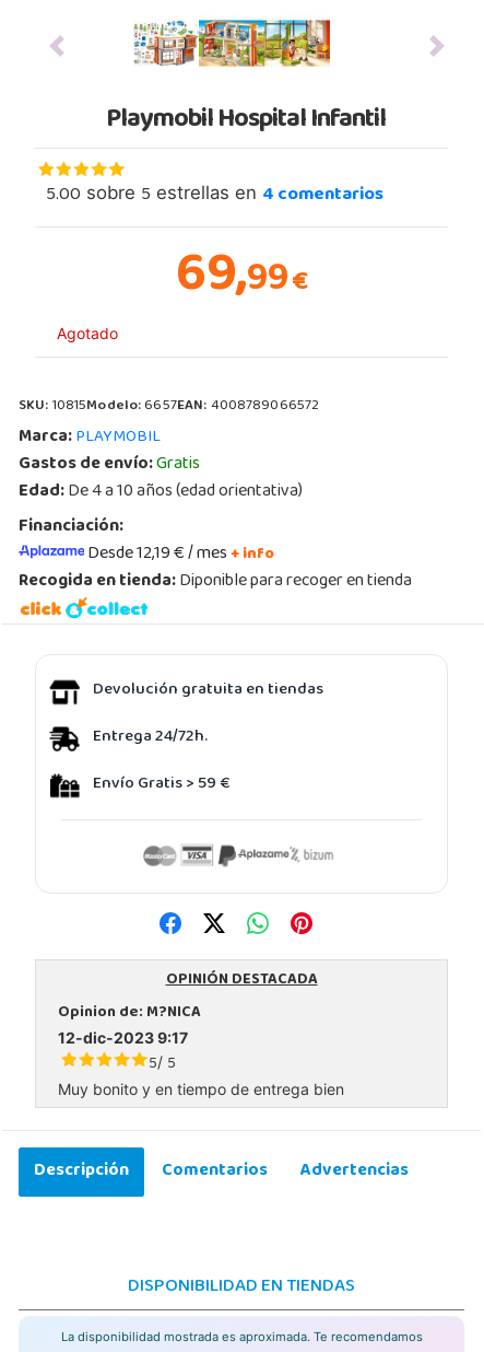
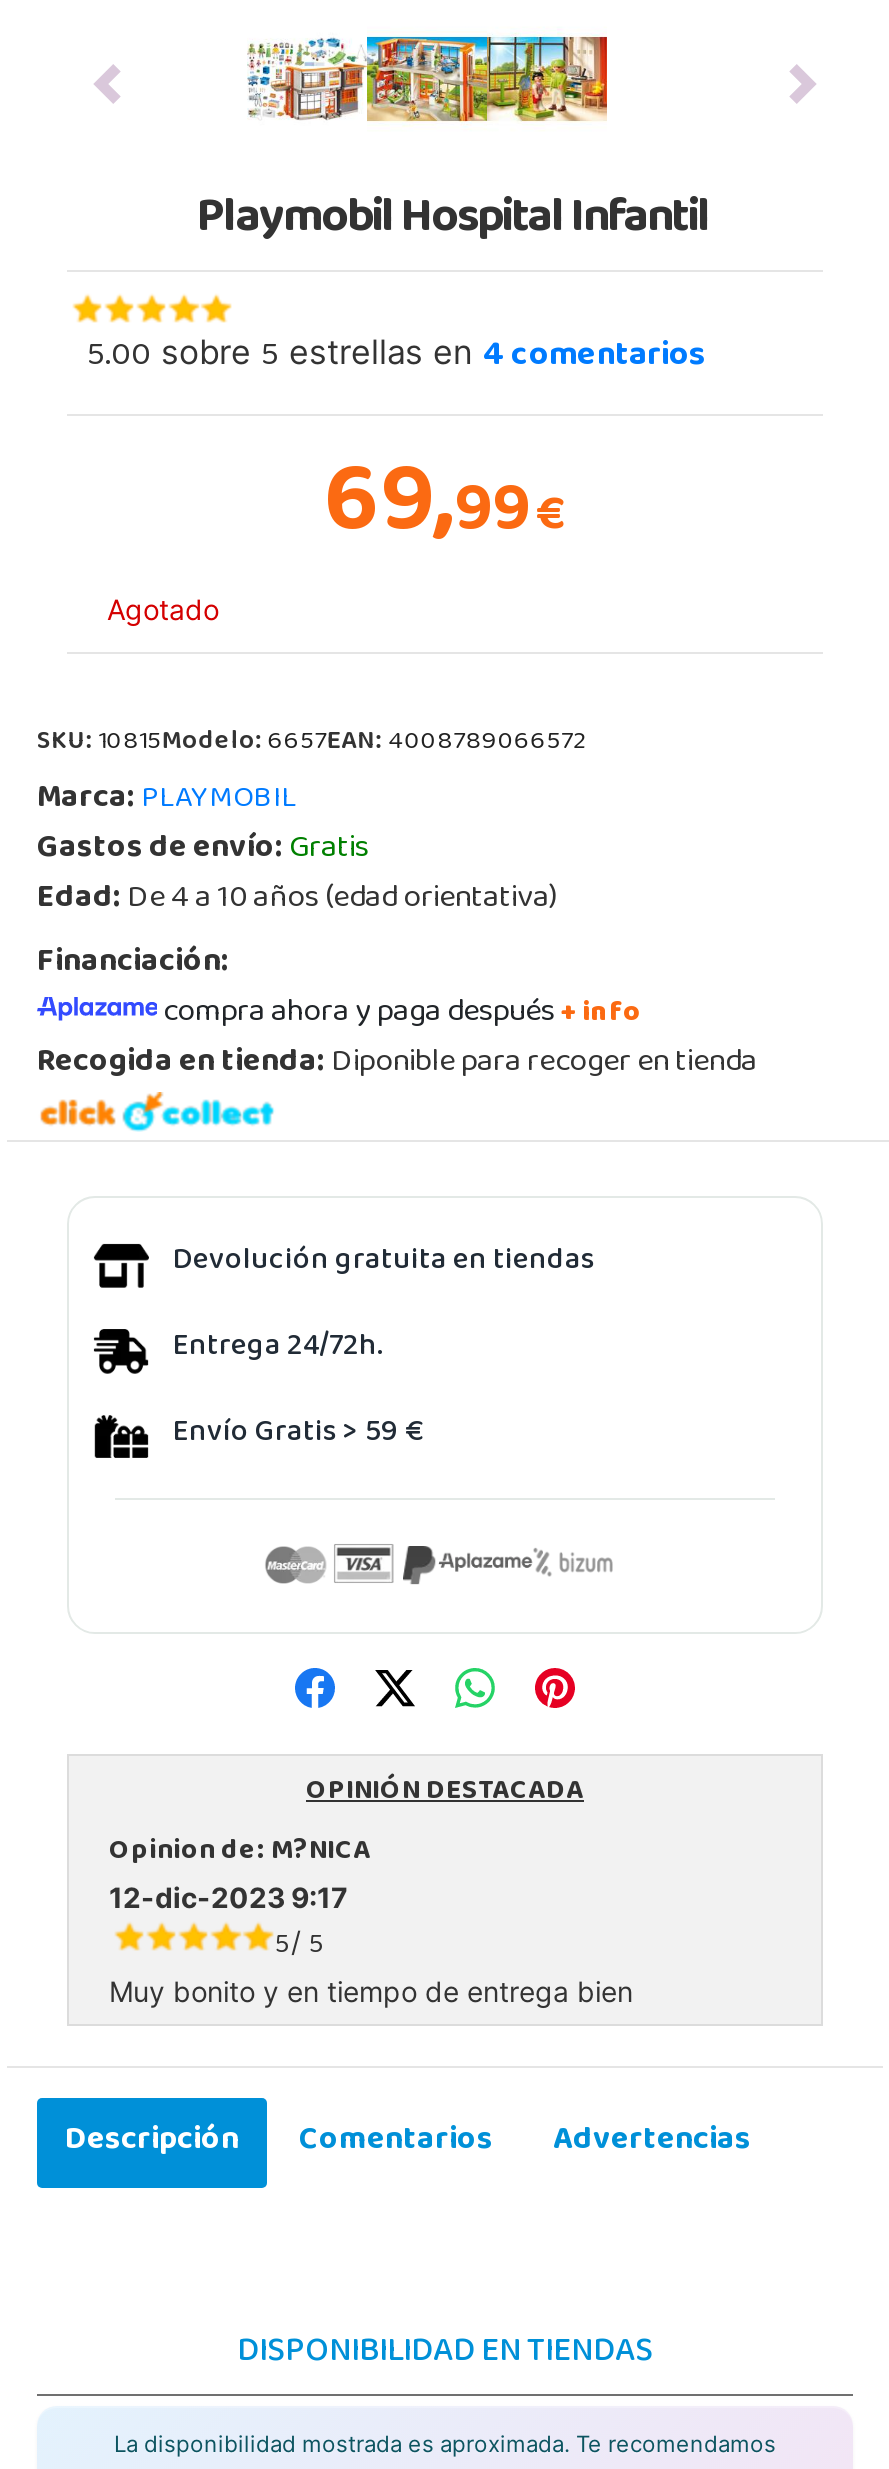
- Desde 12,19 € / mes+ info
+ compra ahora y paga después + info
